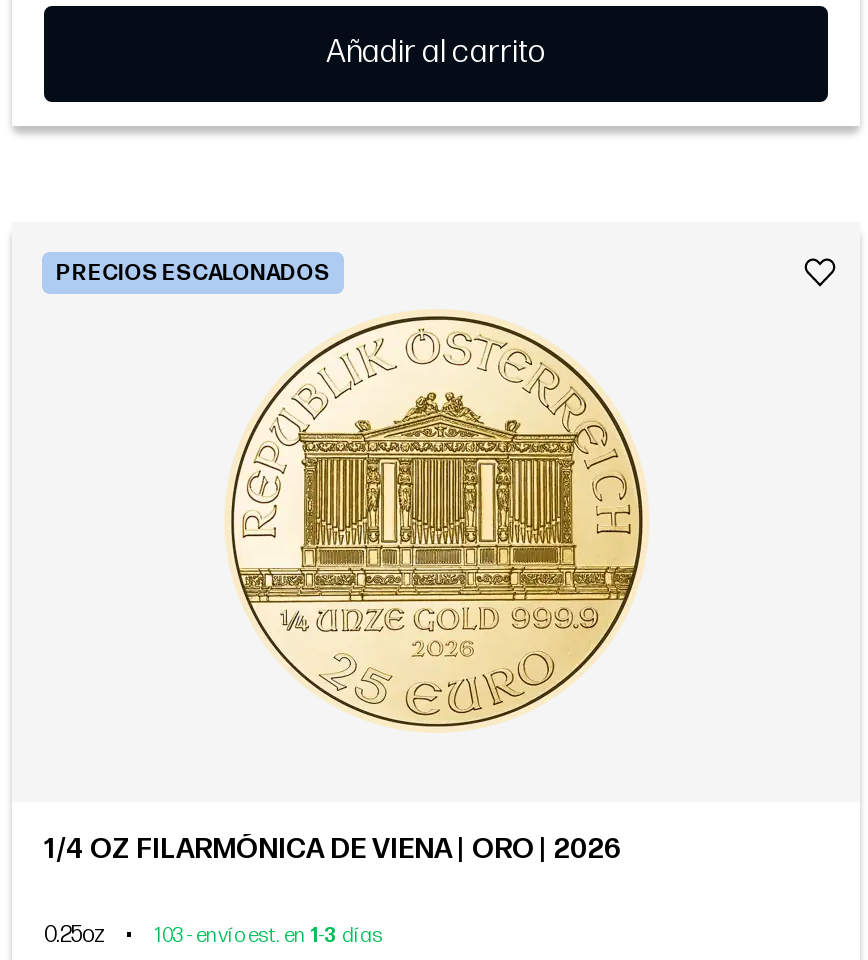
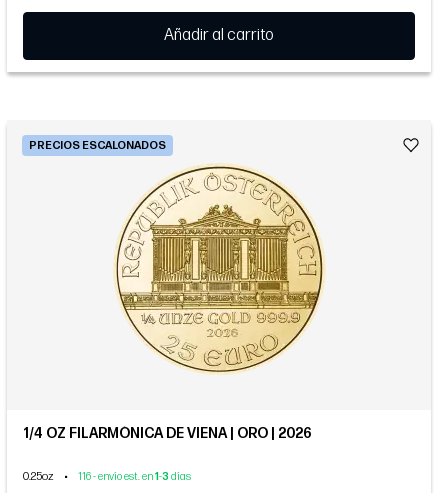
- 103 - envío est. en 1-3 días
+ 116 - envío est. en 1-3 días
